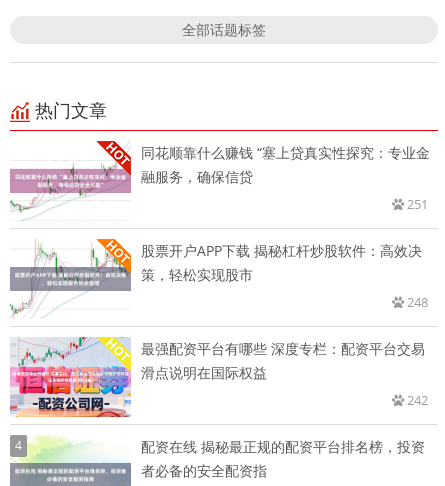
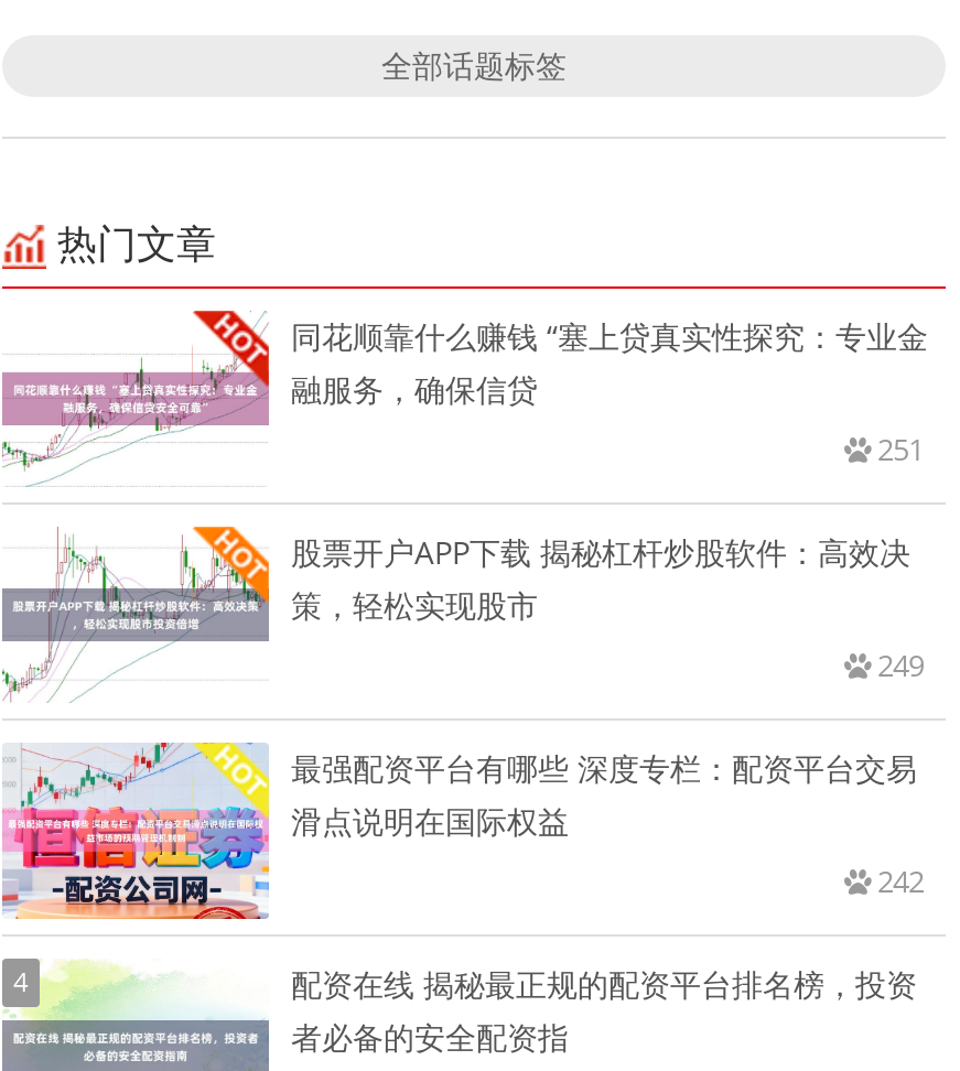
- 248
+ 249
